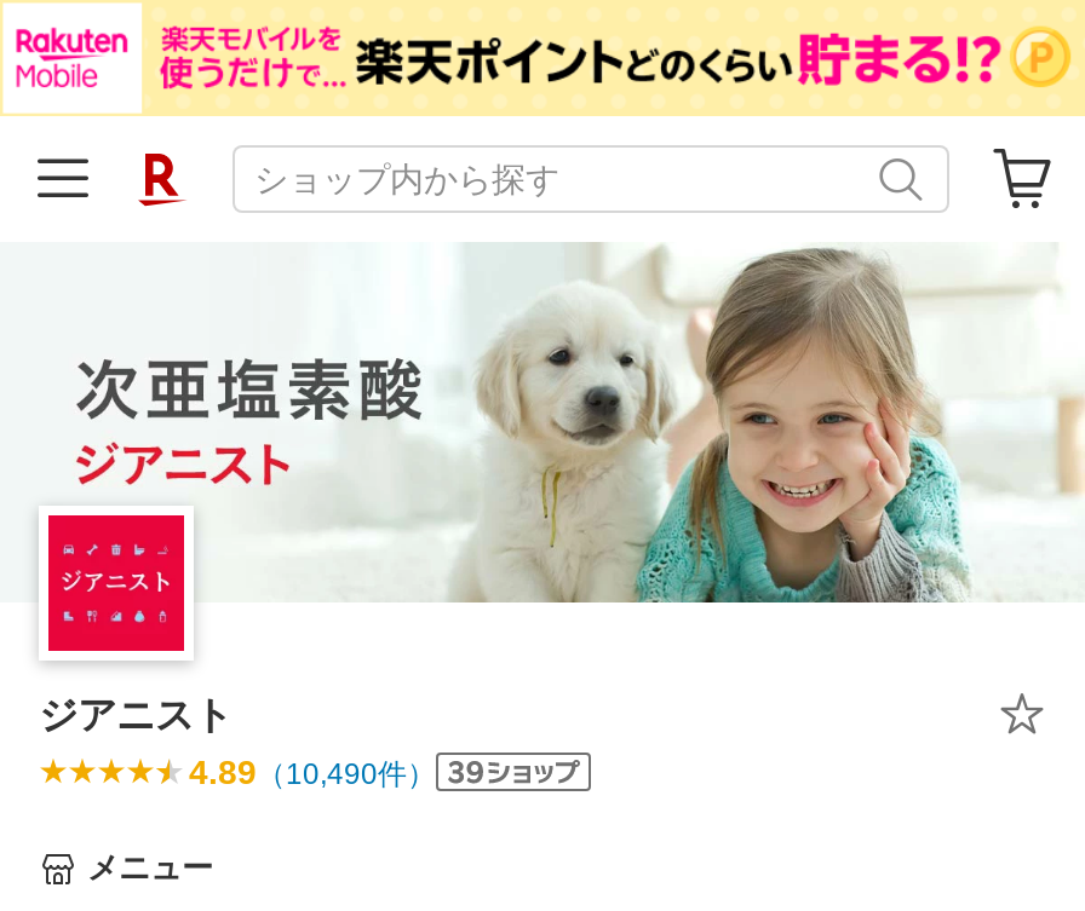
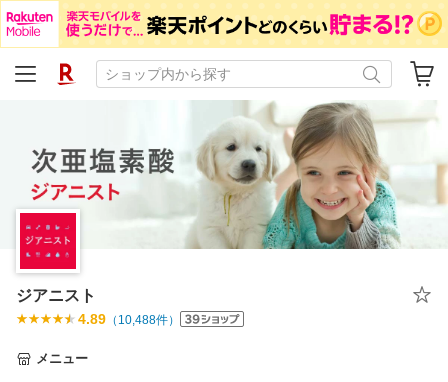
- 4.89（10,490件）
+ 4.89（10,488件）
